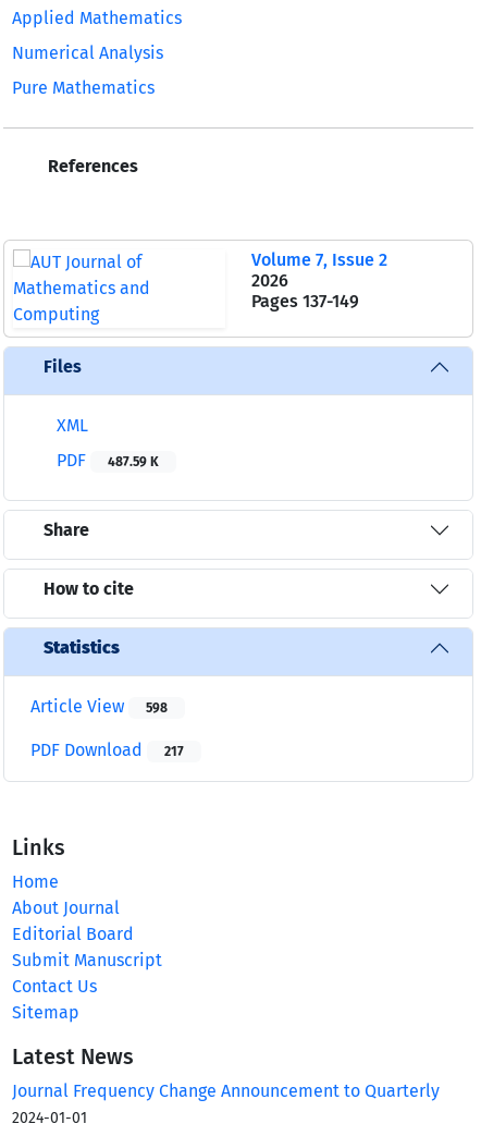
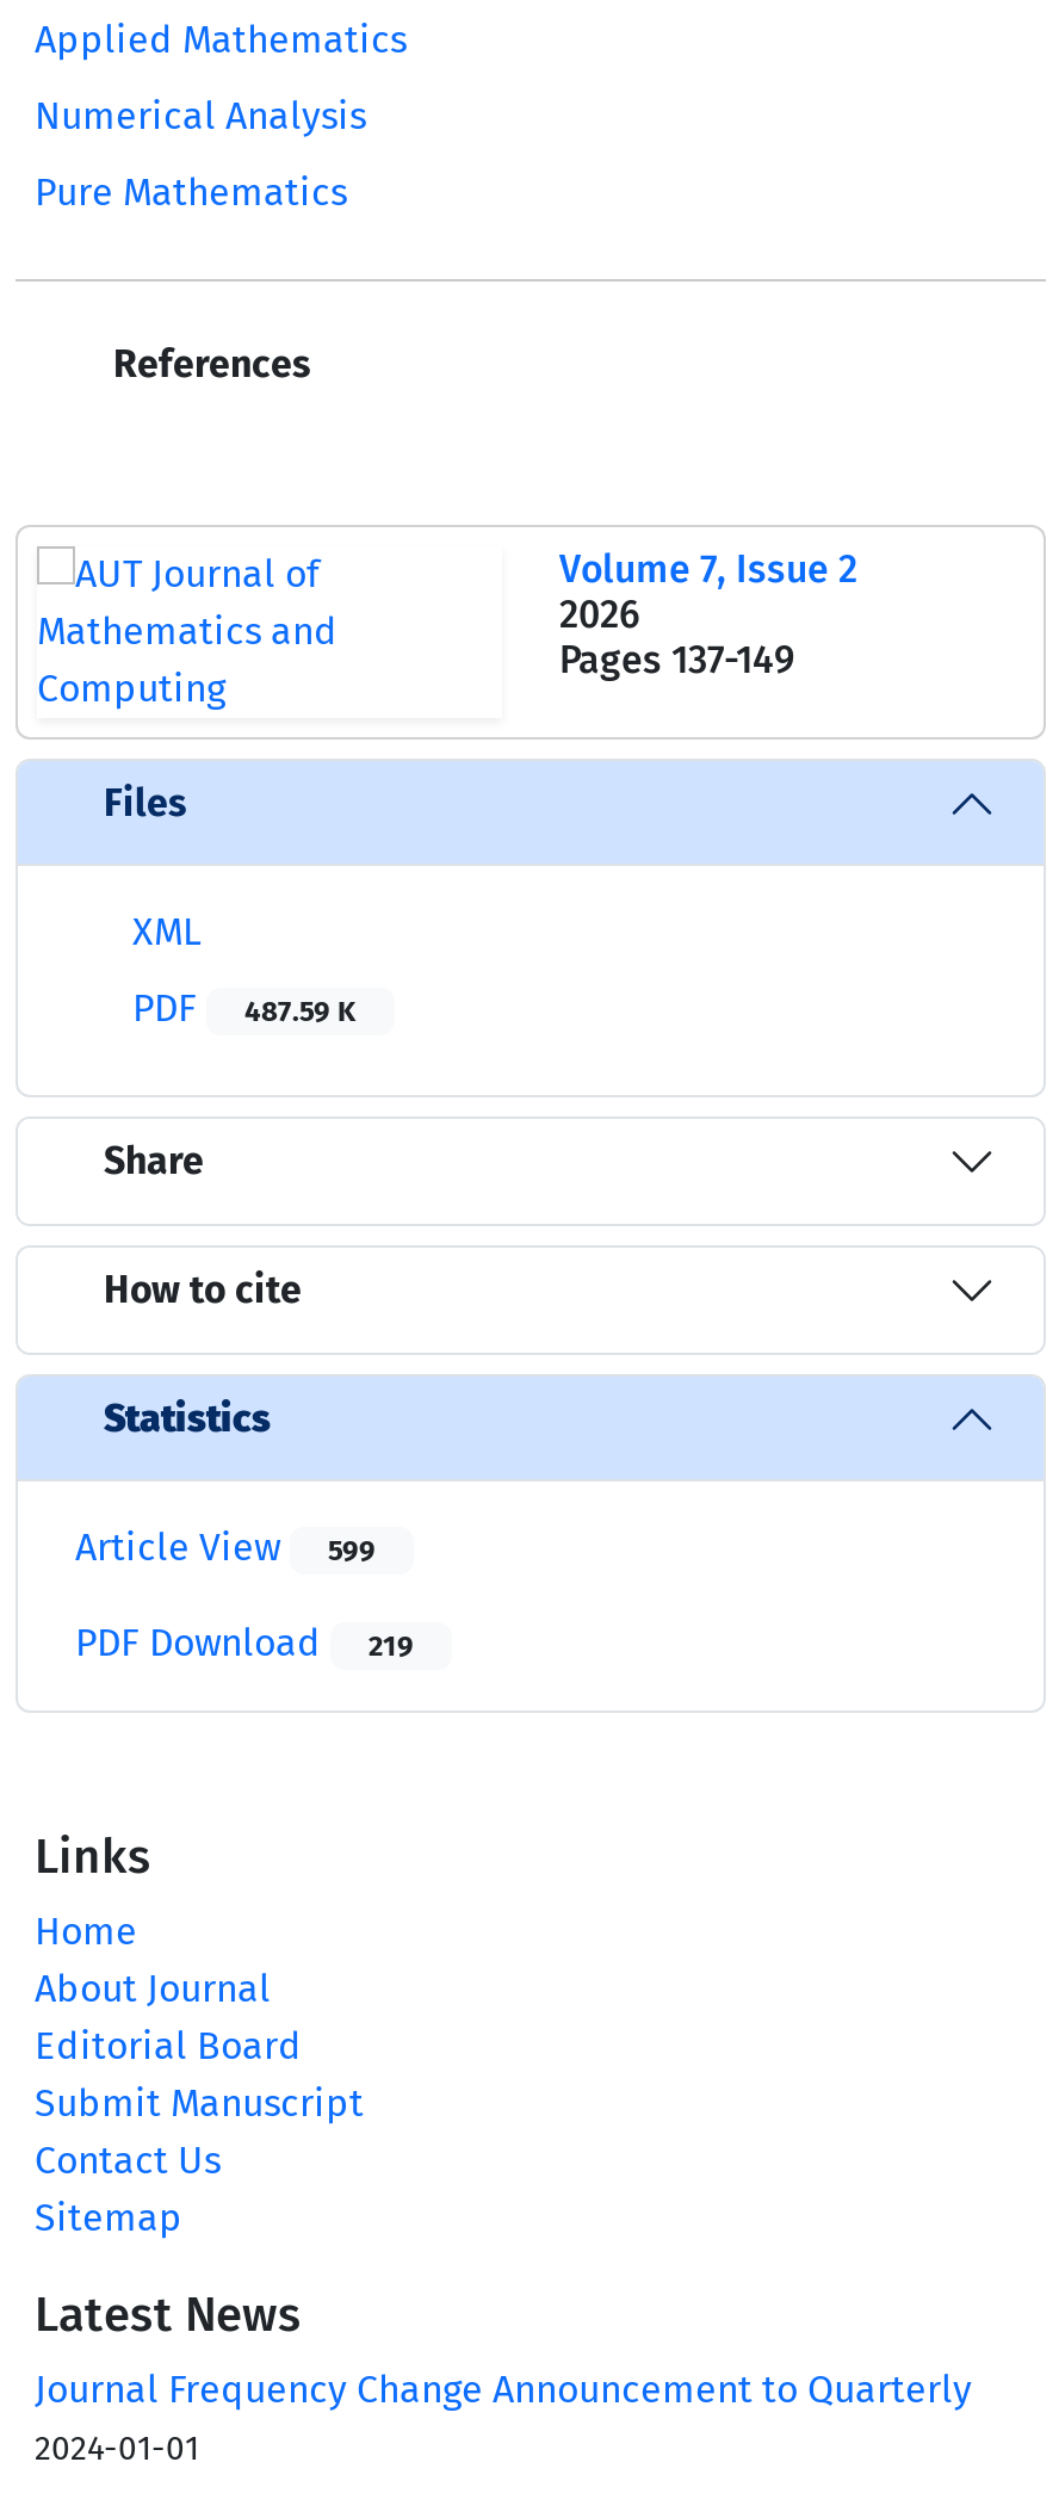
- Article View 598
+ Article View 599

- PDF Download 217
+ PDF Download 219
